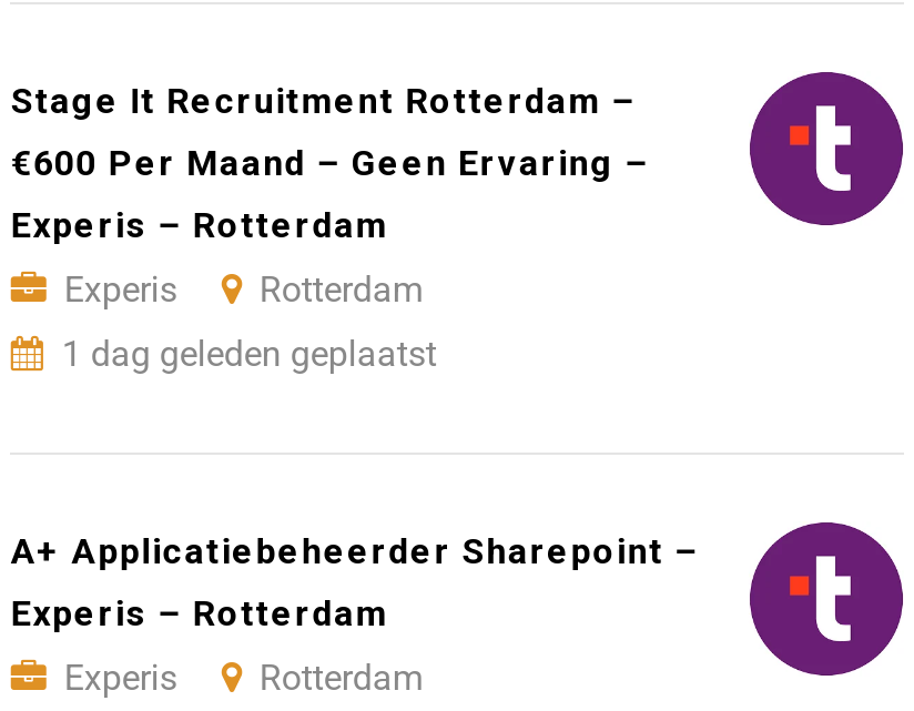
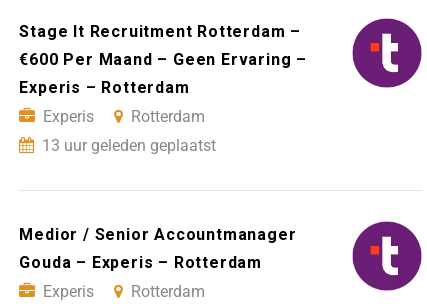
- 1 dag geleden geplaatst
+ 13 uur geleden geplaatst

- A+ Applicatiebeheerder Sharepoint –
+ Medior / Senior Accountmanager

- Experis – Rotterdam
+ Gouda – Experis – Rotterdam
